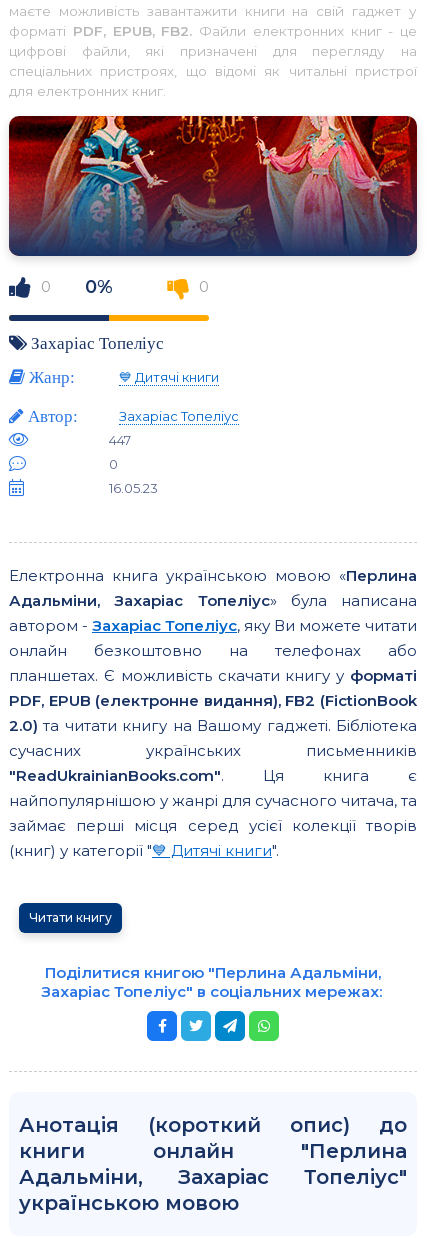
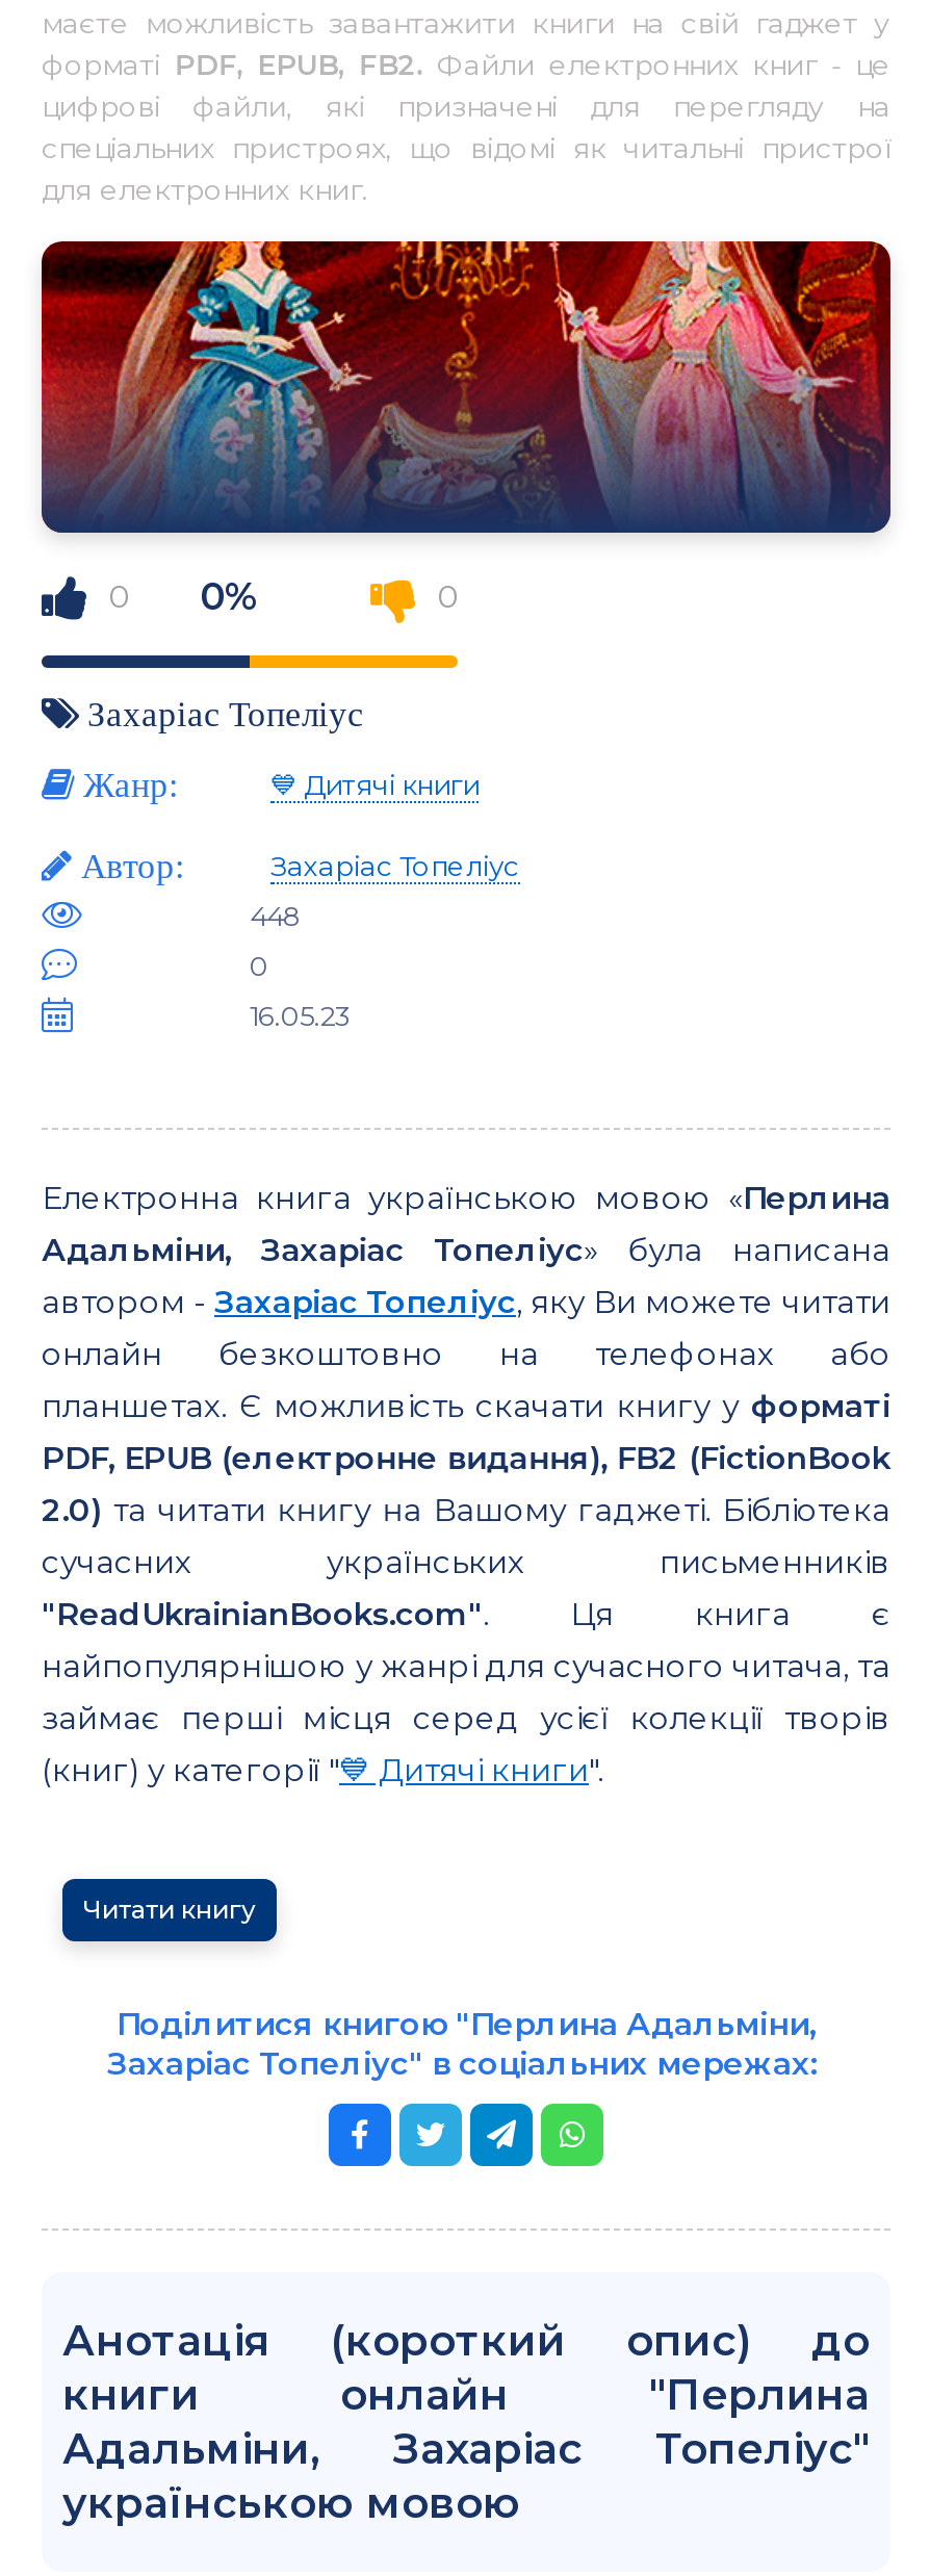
- 447
+ 448
